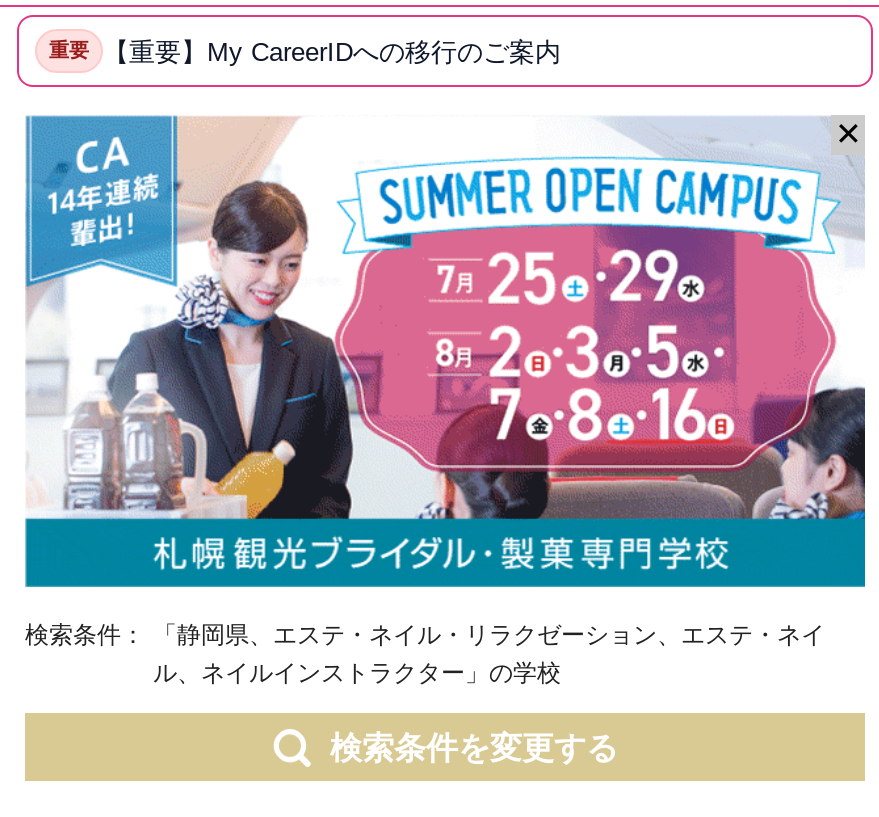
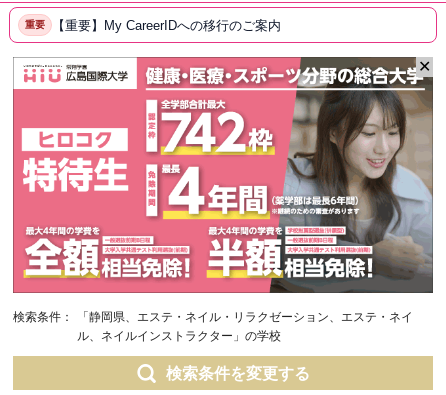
- [image]
+ [image]
